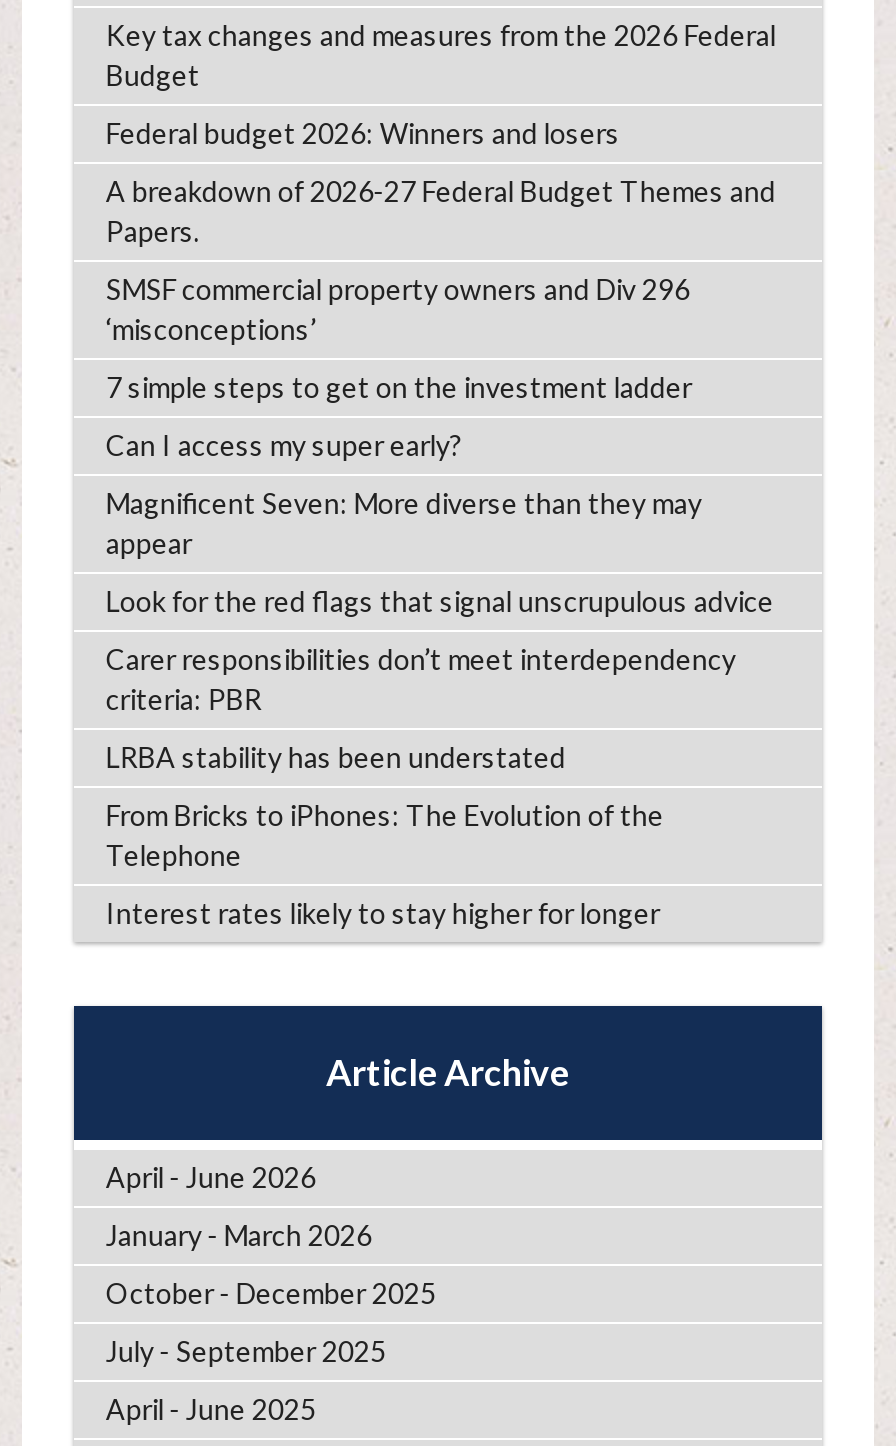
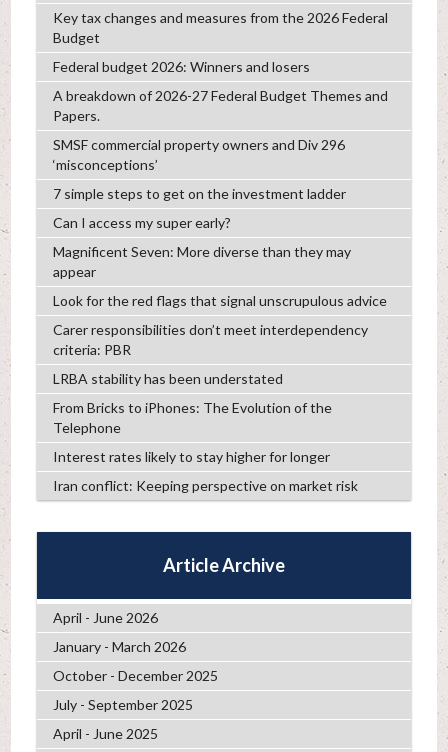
+ Iran conflict: Keeping perspective on market risk
